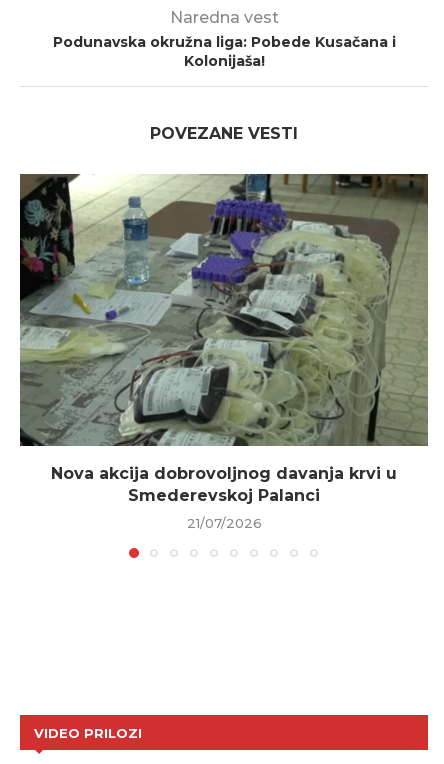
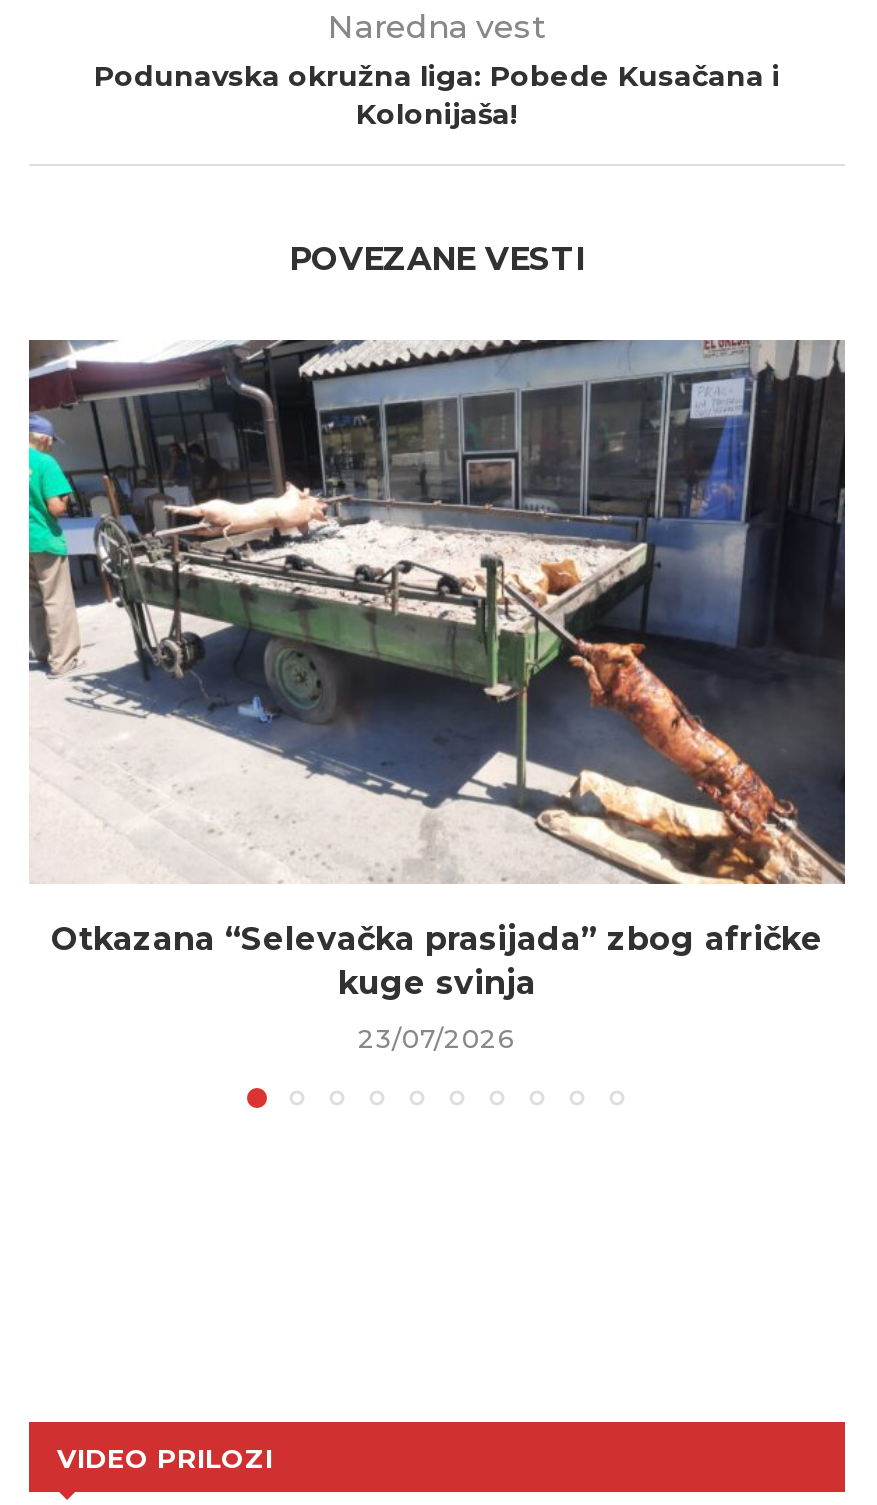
- [image]
- Nova akcija dobrovoljnog davanja krvi u
- Smederevskoj Palanci
+ [image]
+ Otkazana “Selevačka prasijada” zbog afričke
+ kuge svinja

- 21/07/2026
+ 23/07/2026
